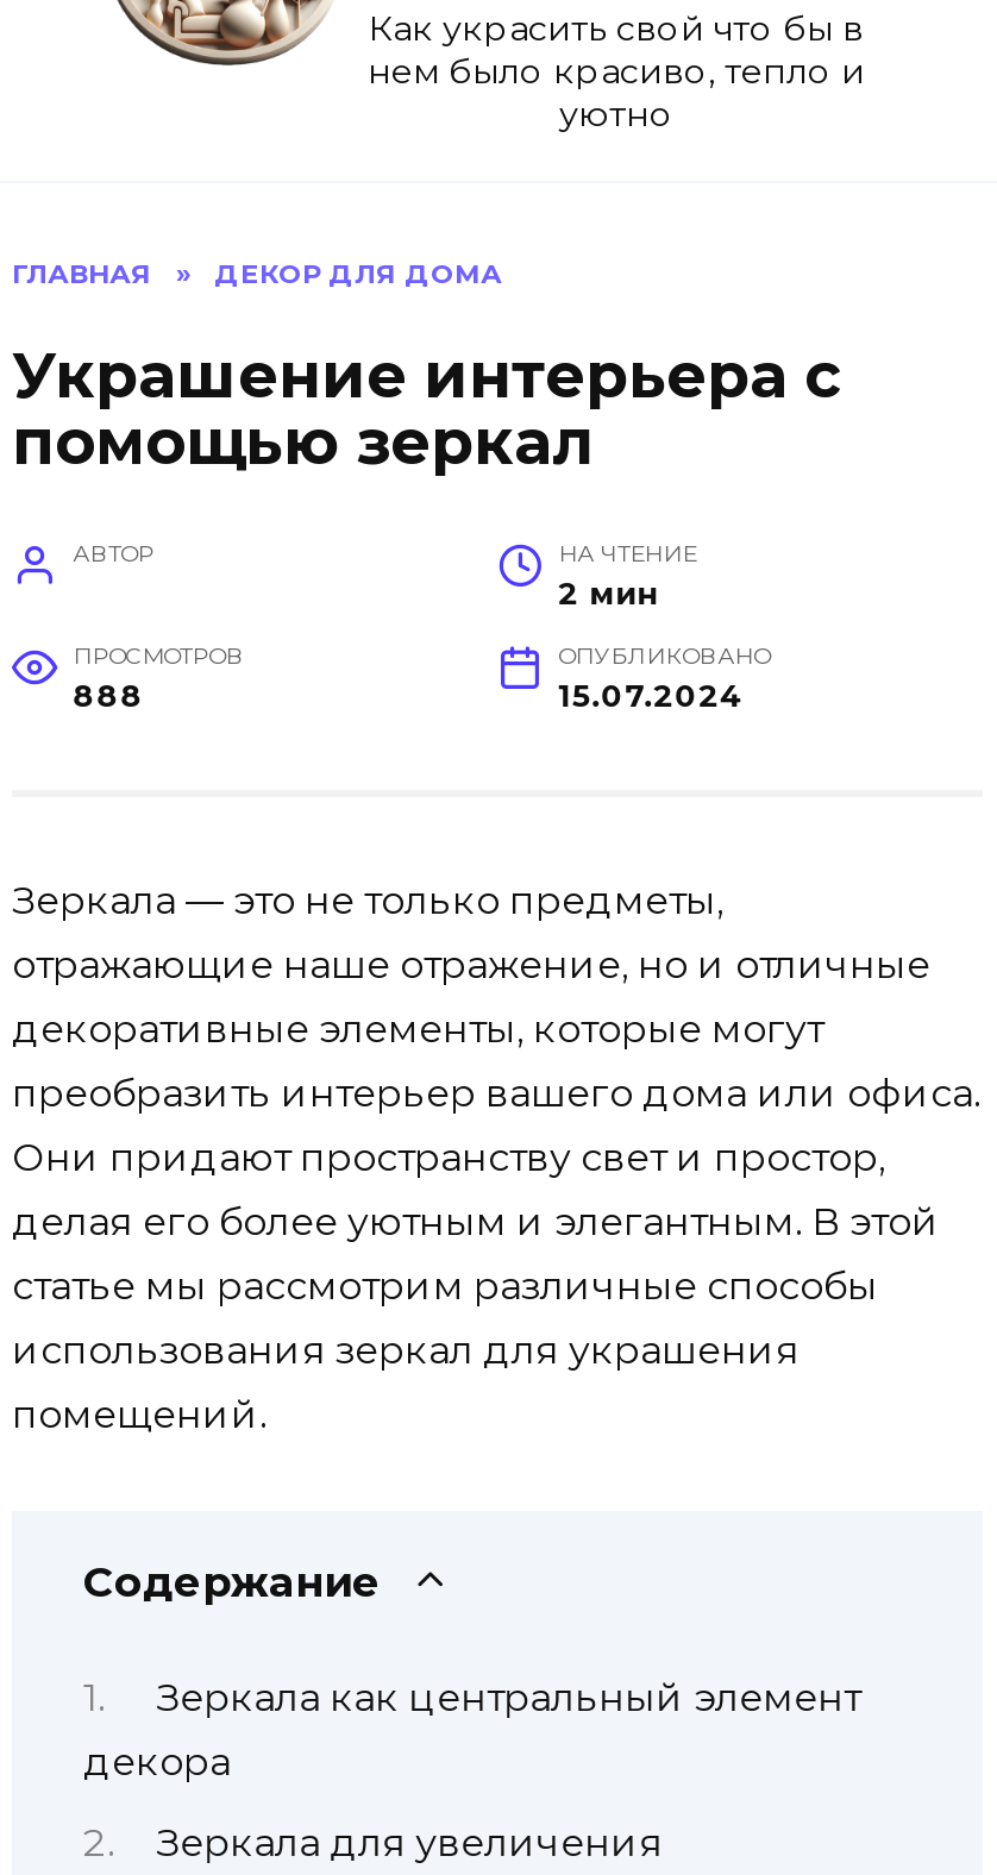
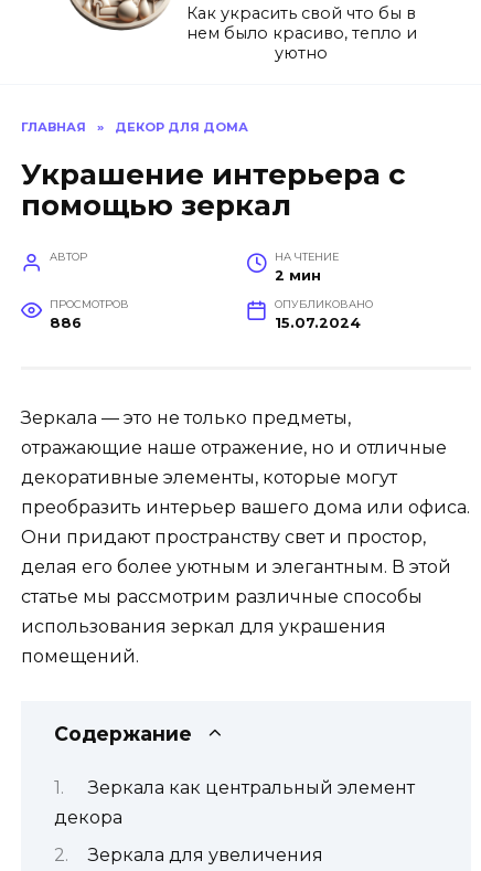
- 888
+ 886
